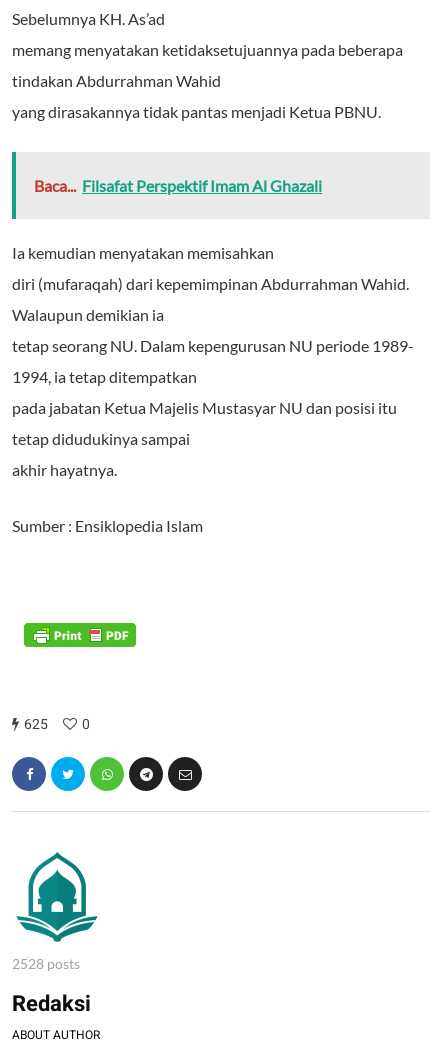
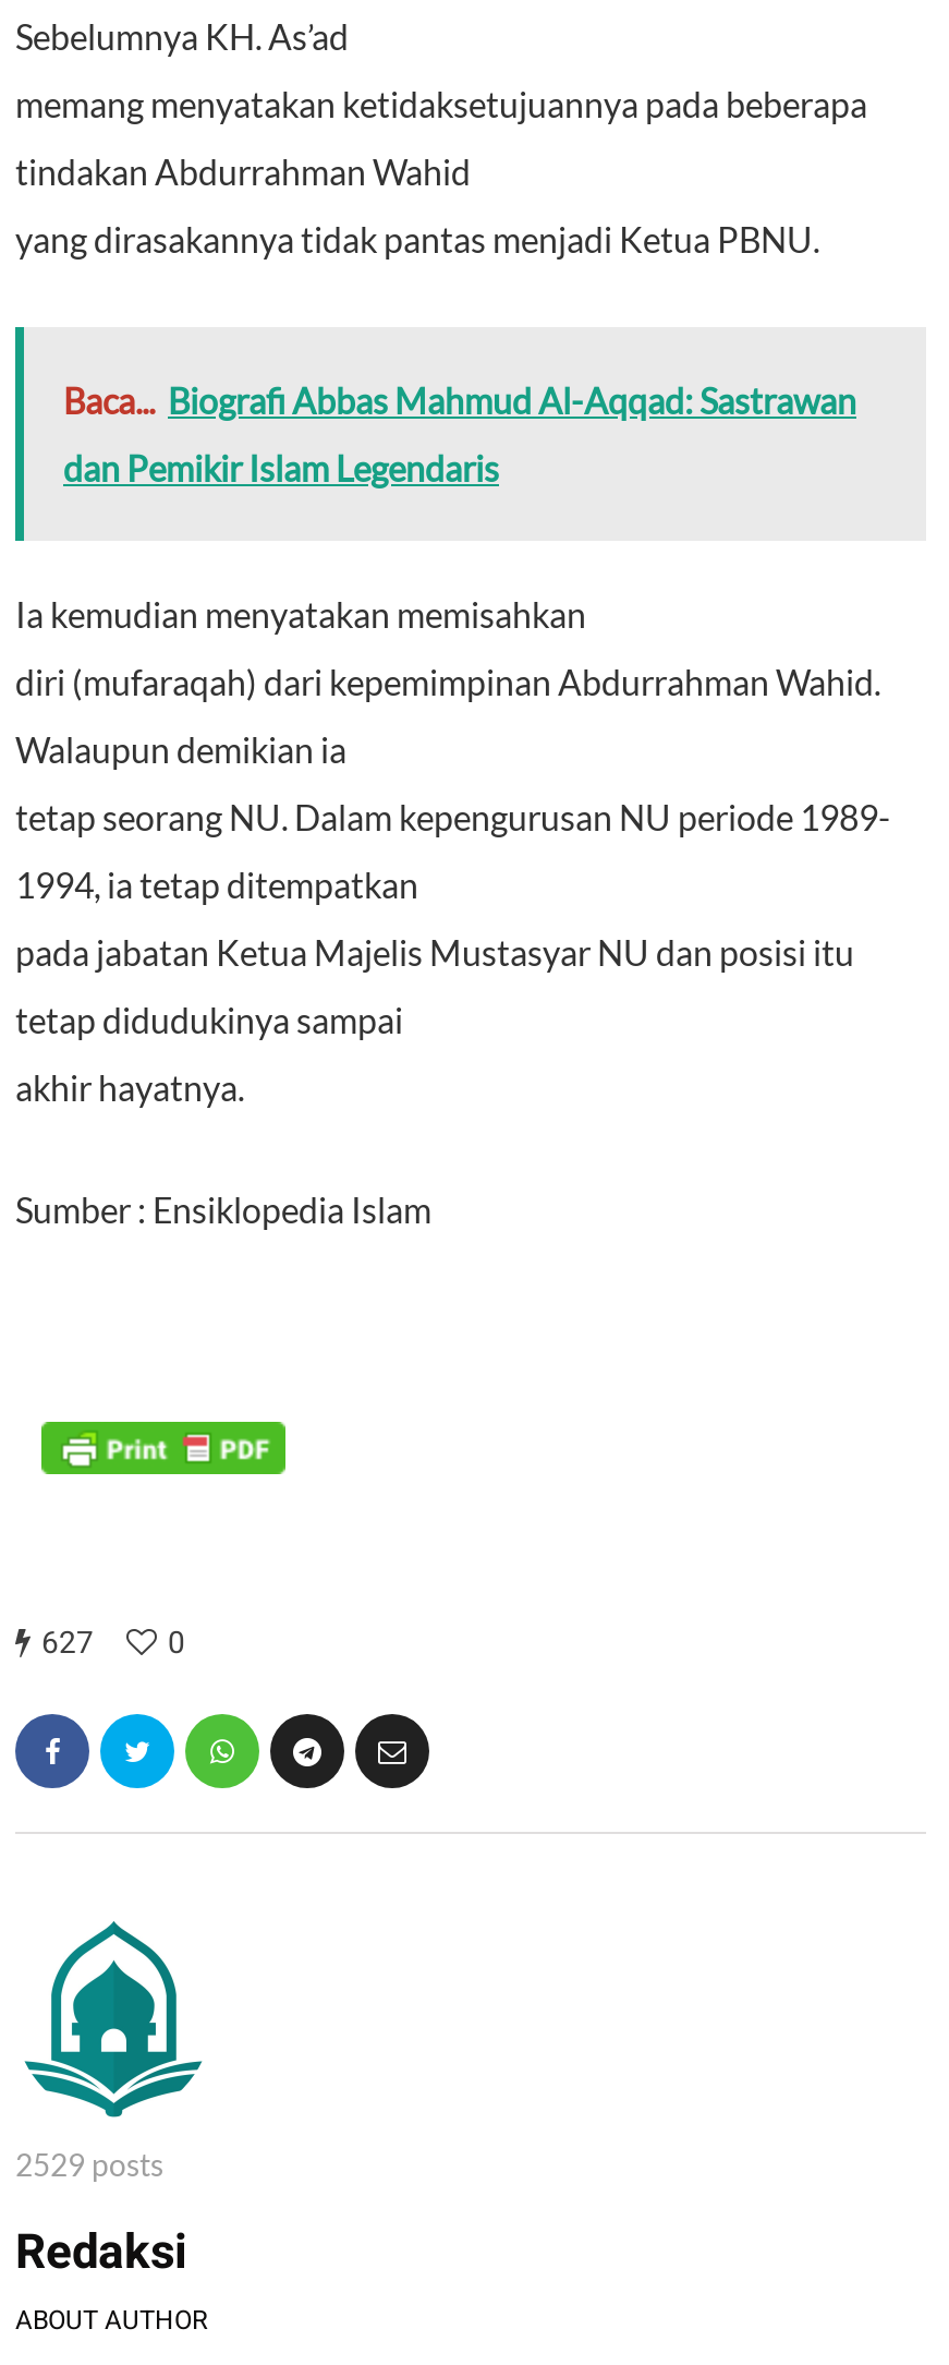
- Baca... Filsafat Perspektif Imam Al Ghazali
+ Baca... Biografi Abbas Mahmud Al-Aqqad: Sastrawan
+ dan Pemikir Islam Legendaris

- 625 0
+ 627 0

- 2528 posts
+ 2529 posts
